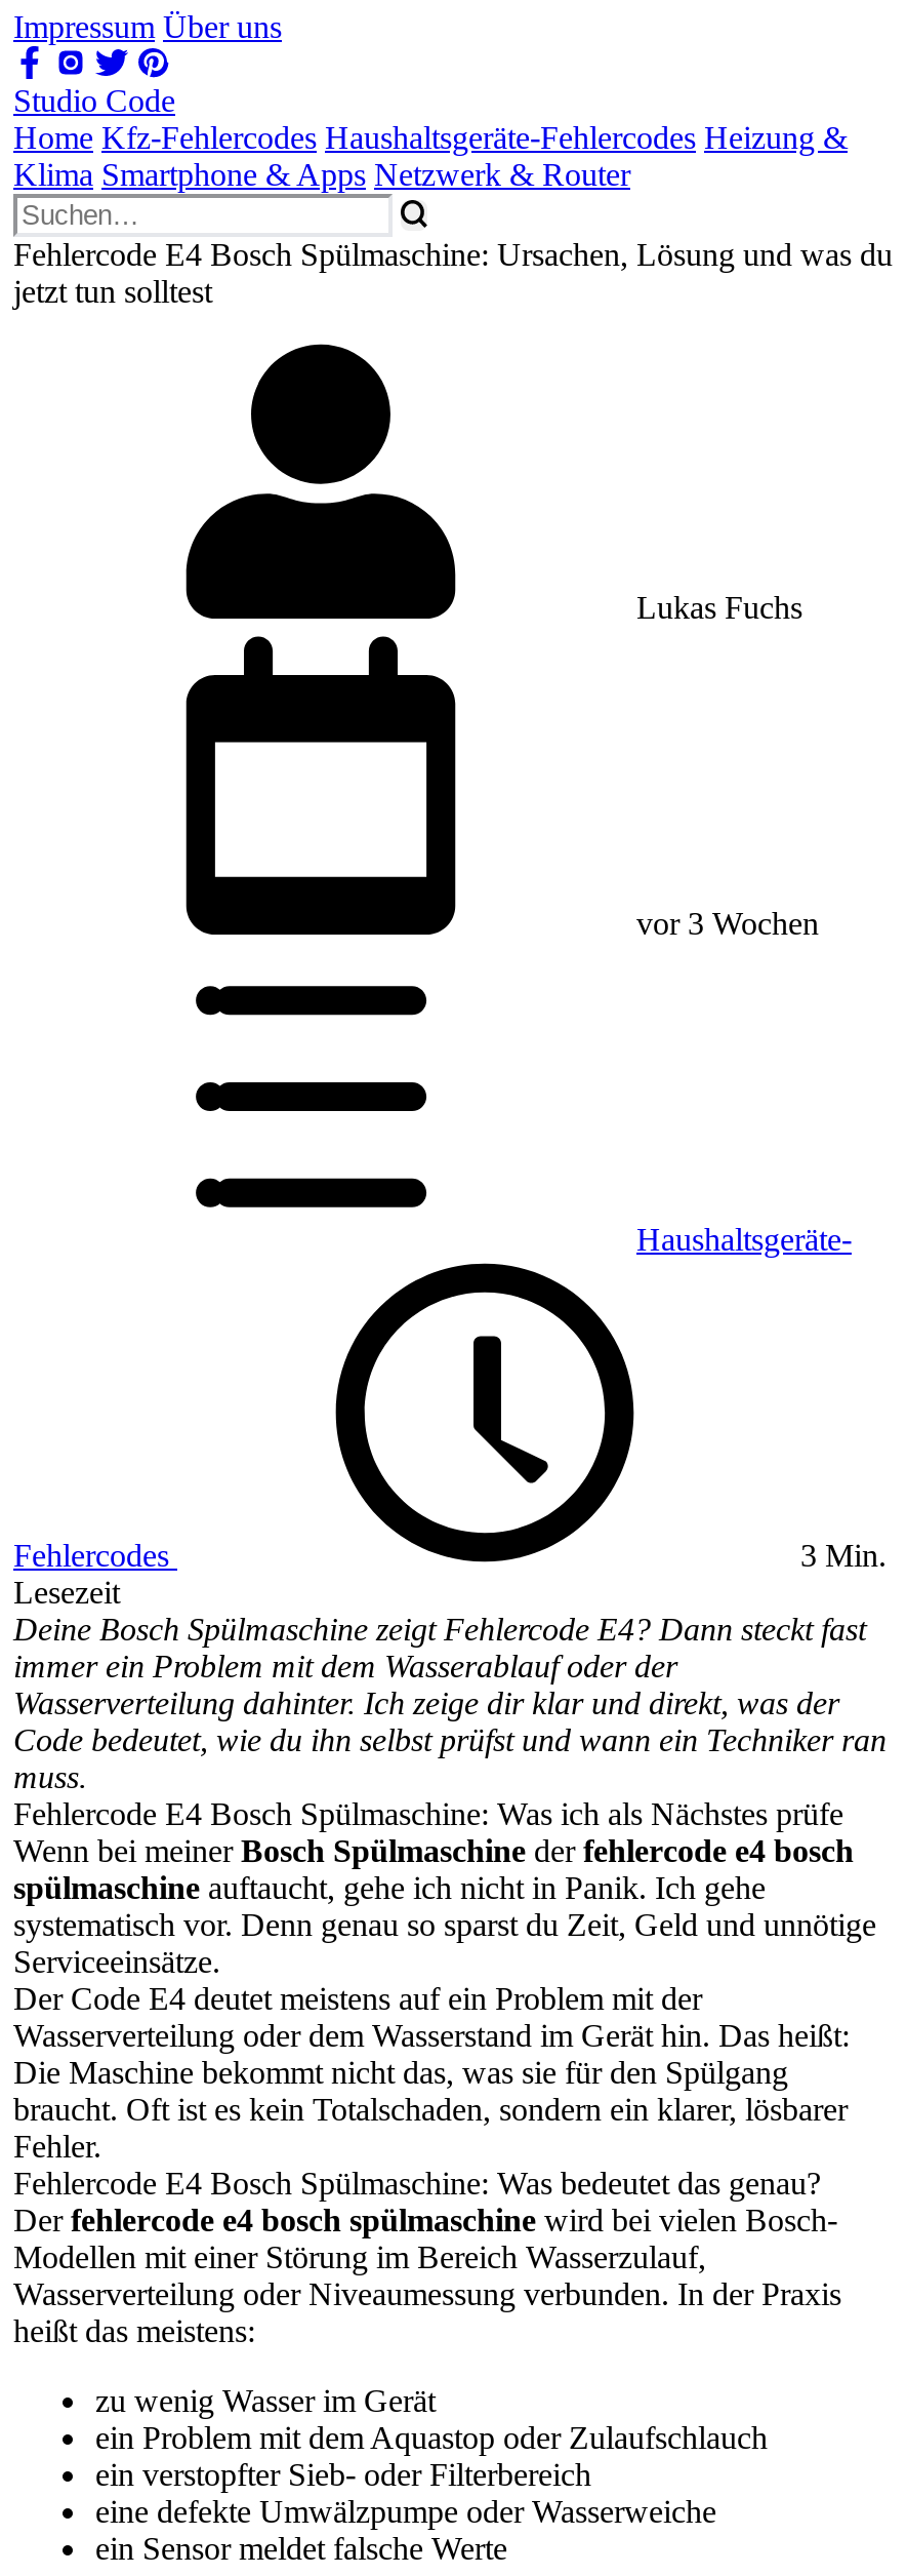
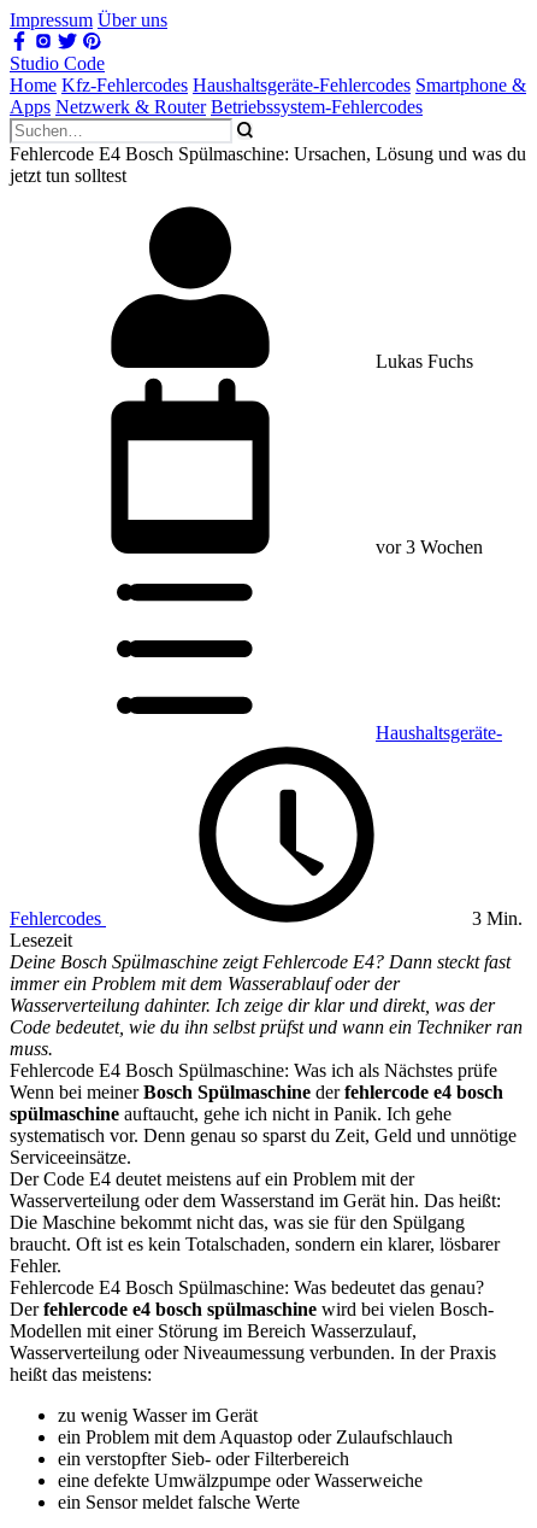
- Home Kfz-Fehlercodes Haushaltsgeräte-Fehlercodes Heizung &
- Klima Smartphone & Apps Netzwerk & Router
+ Home Kfz-Fehlercodes Haushaltsgeräte-Fehlercodes Smartphone &
+ Apps Netzwerk & Router Betriebssystem-Fehlercodes
